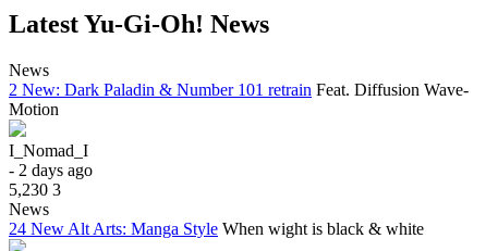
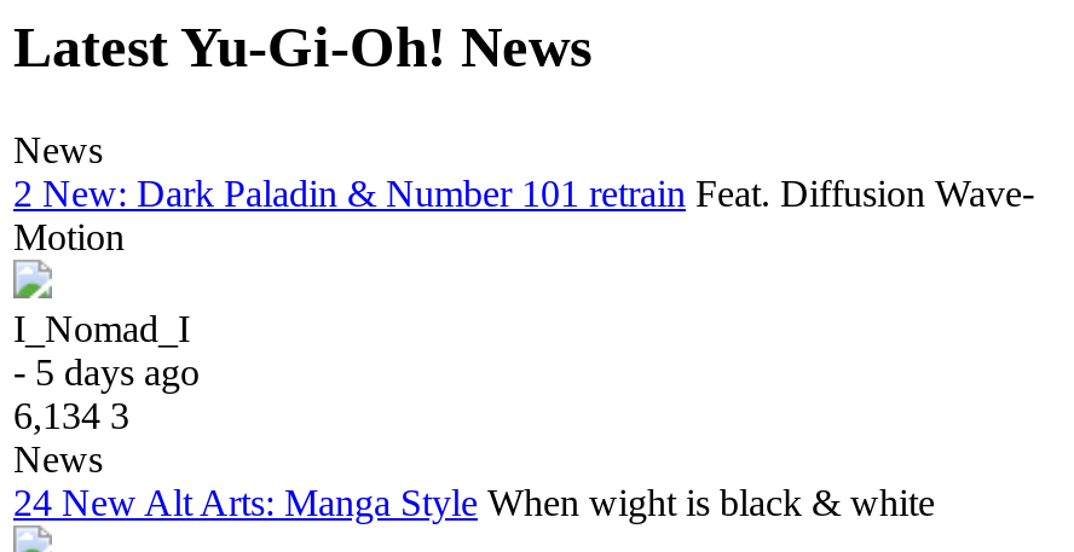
- - 2 days ago
+ - 5 days ago

- 5,230 3
+ 6,134 3
